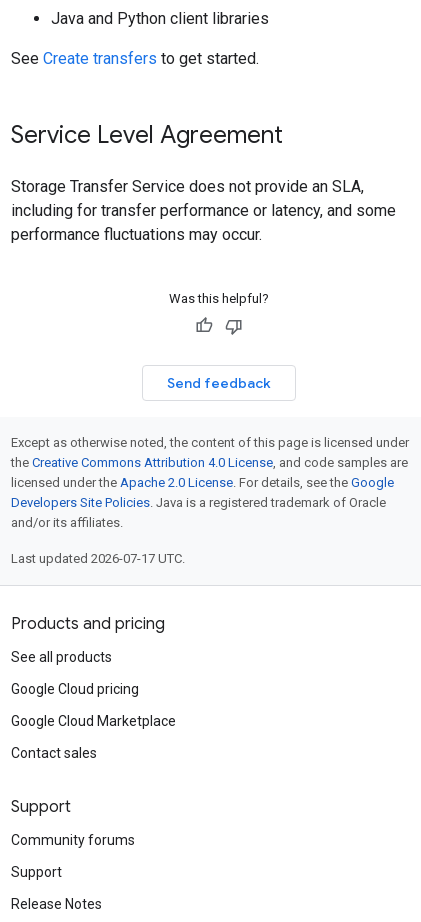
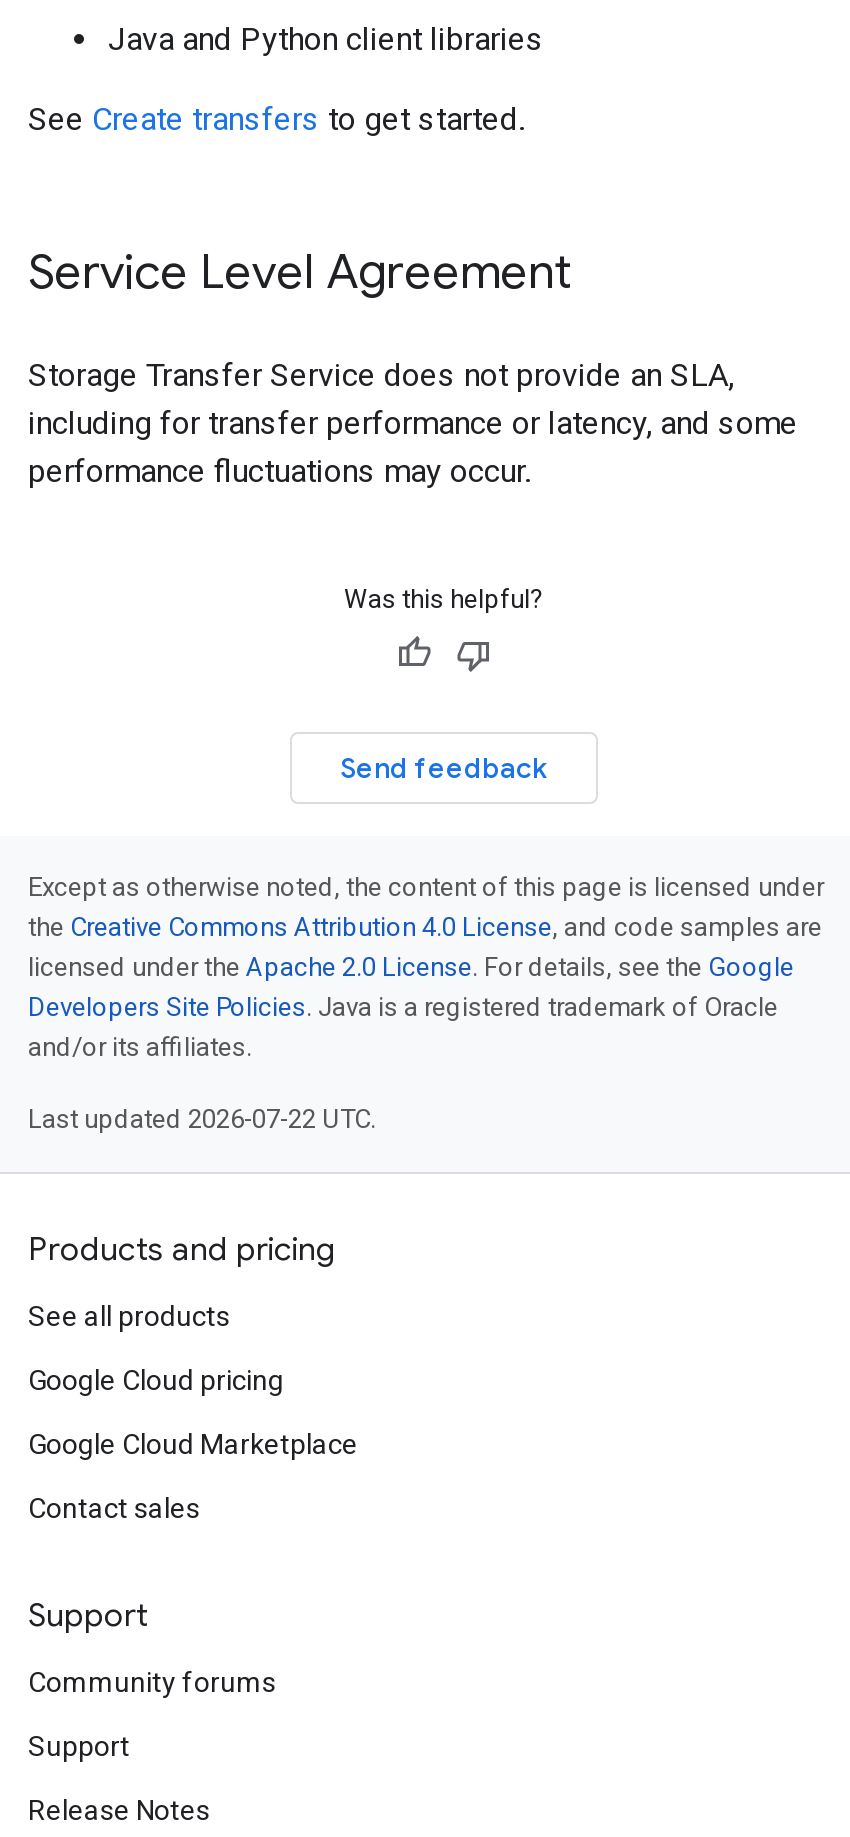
- Last updated 2026-07-17 UTC.
+ Last updated 2026-07-22 UTC.
